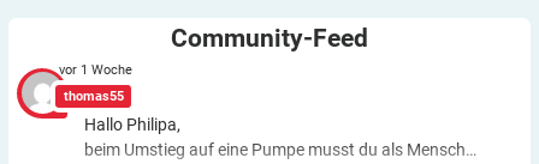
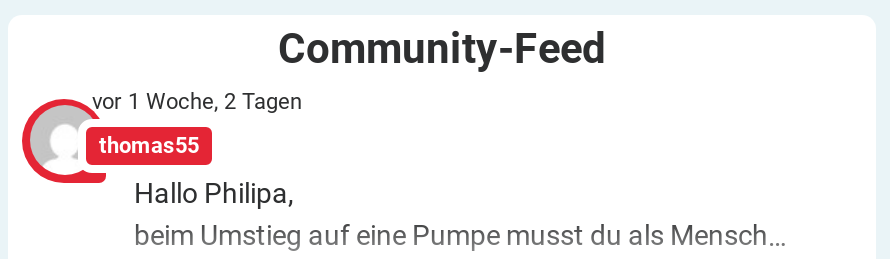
- vor 1 Woche
+ vor 1 Woche, 2 Tagen
